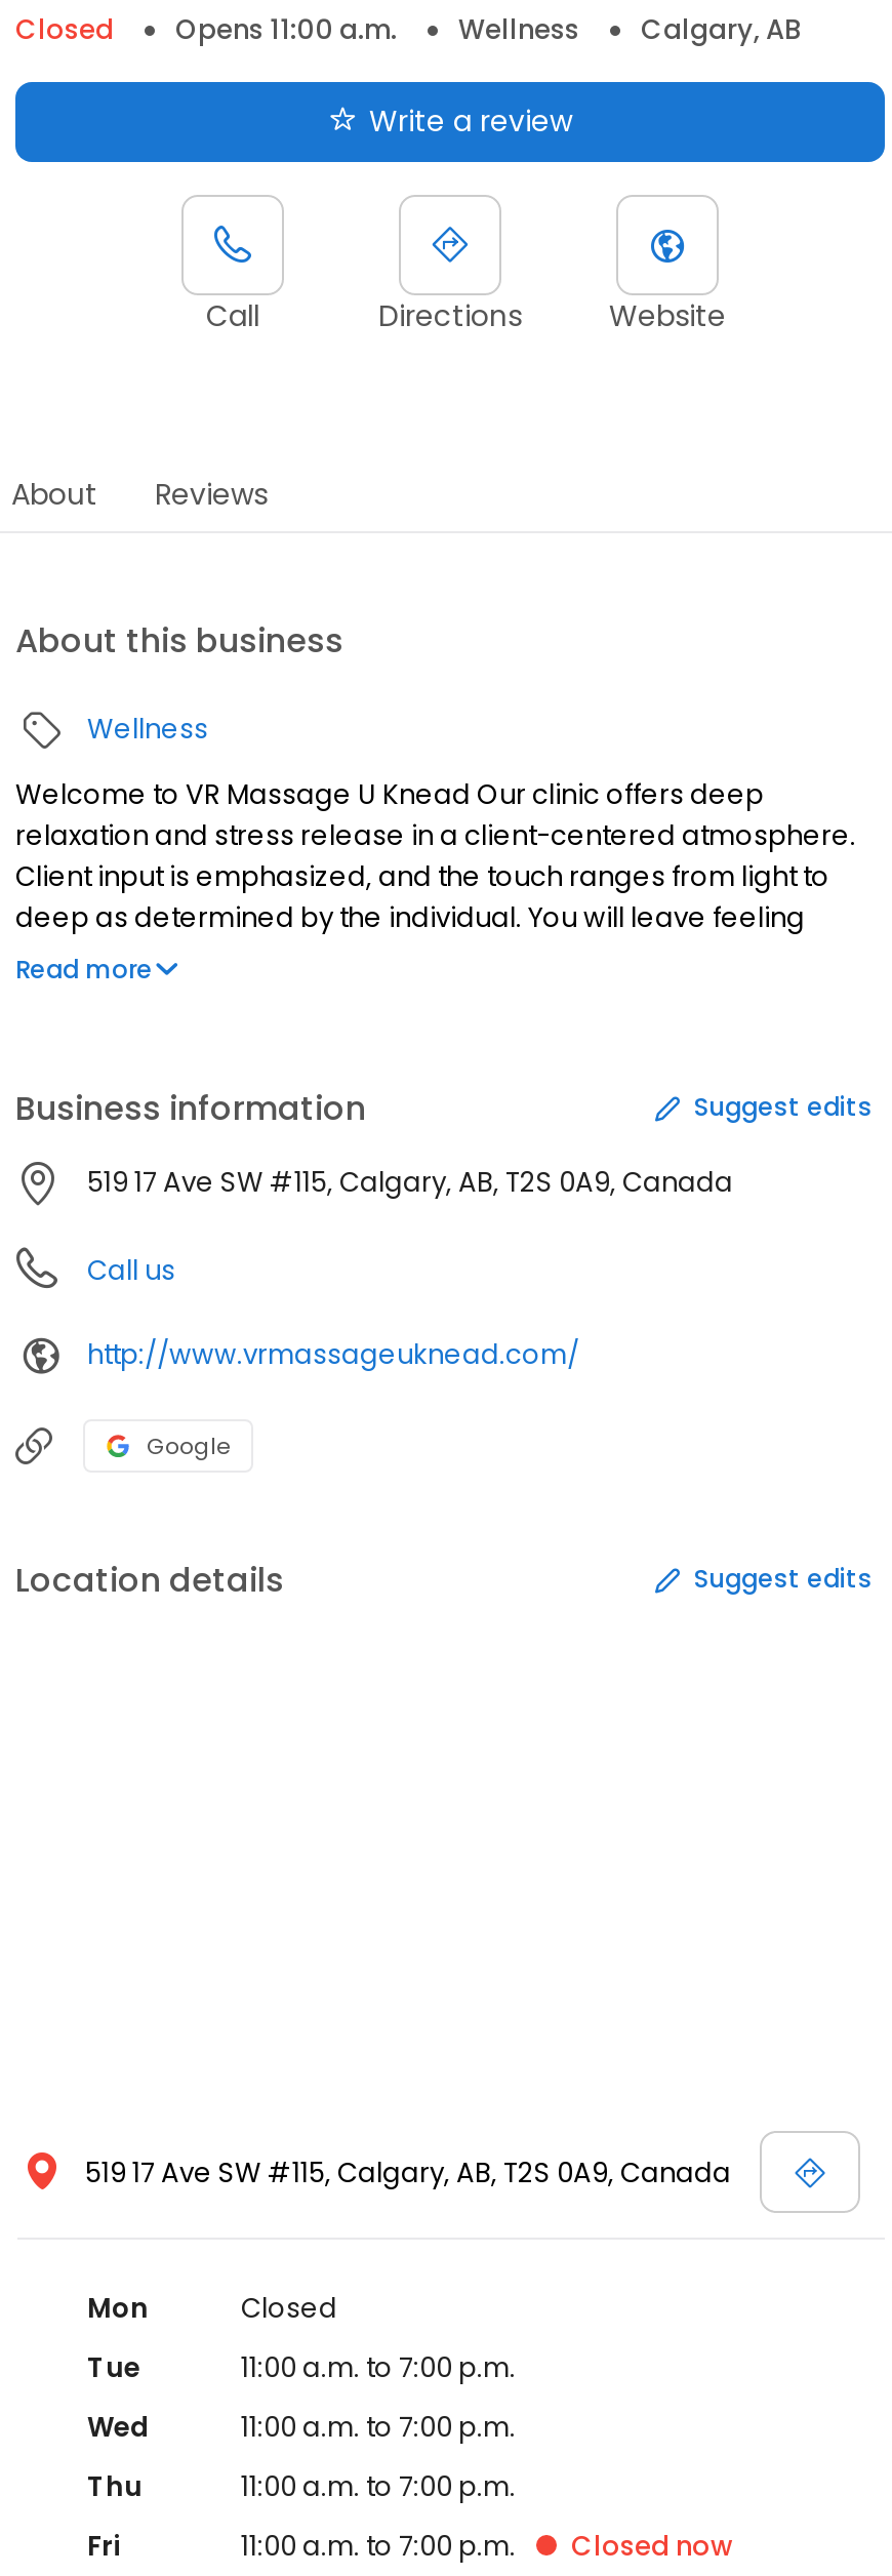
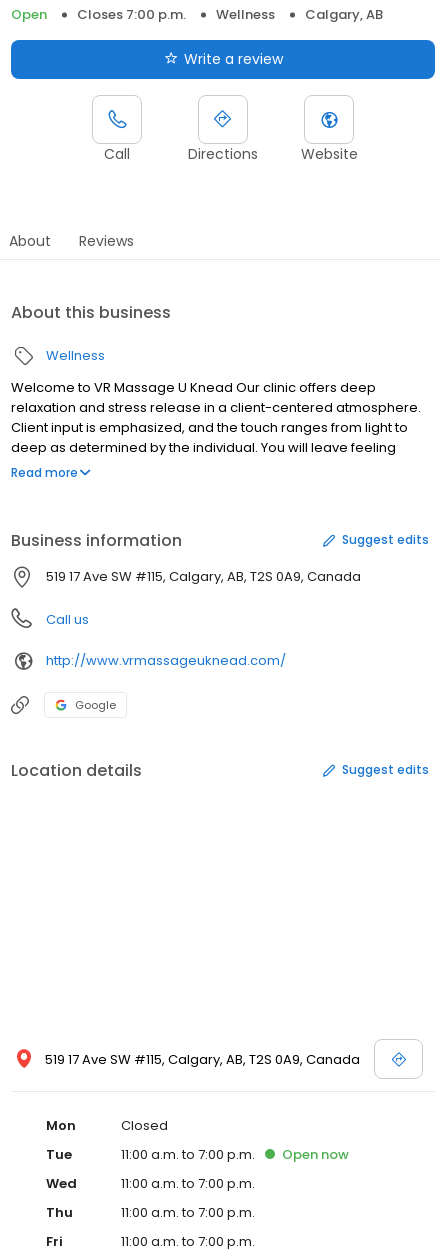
- Closed
- Opens 11:00 a.m.
+ Open
+ Closes 7:00 p.m.

+ Open now

- Closed now
